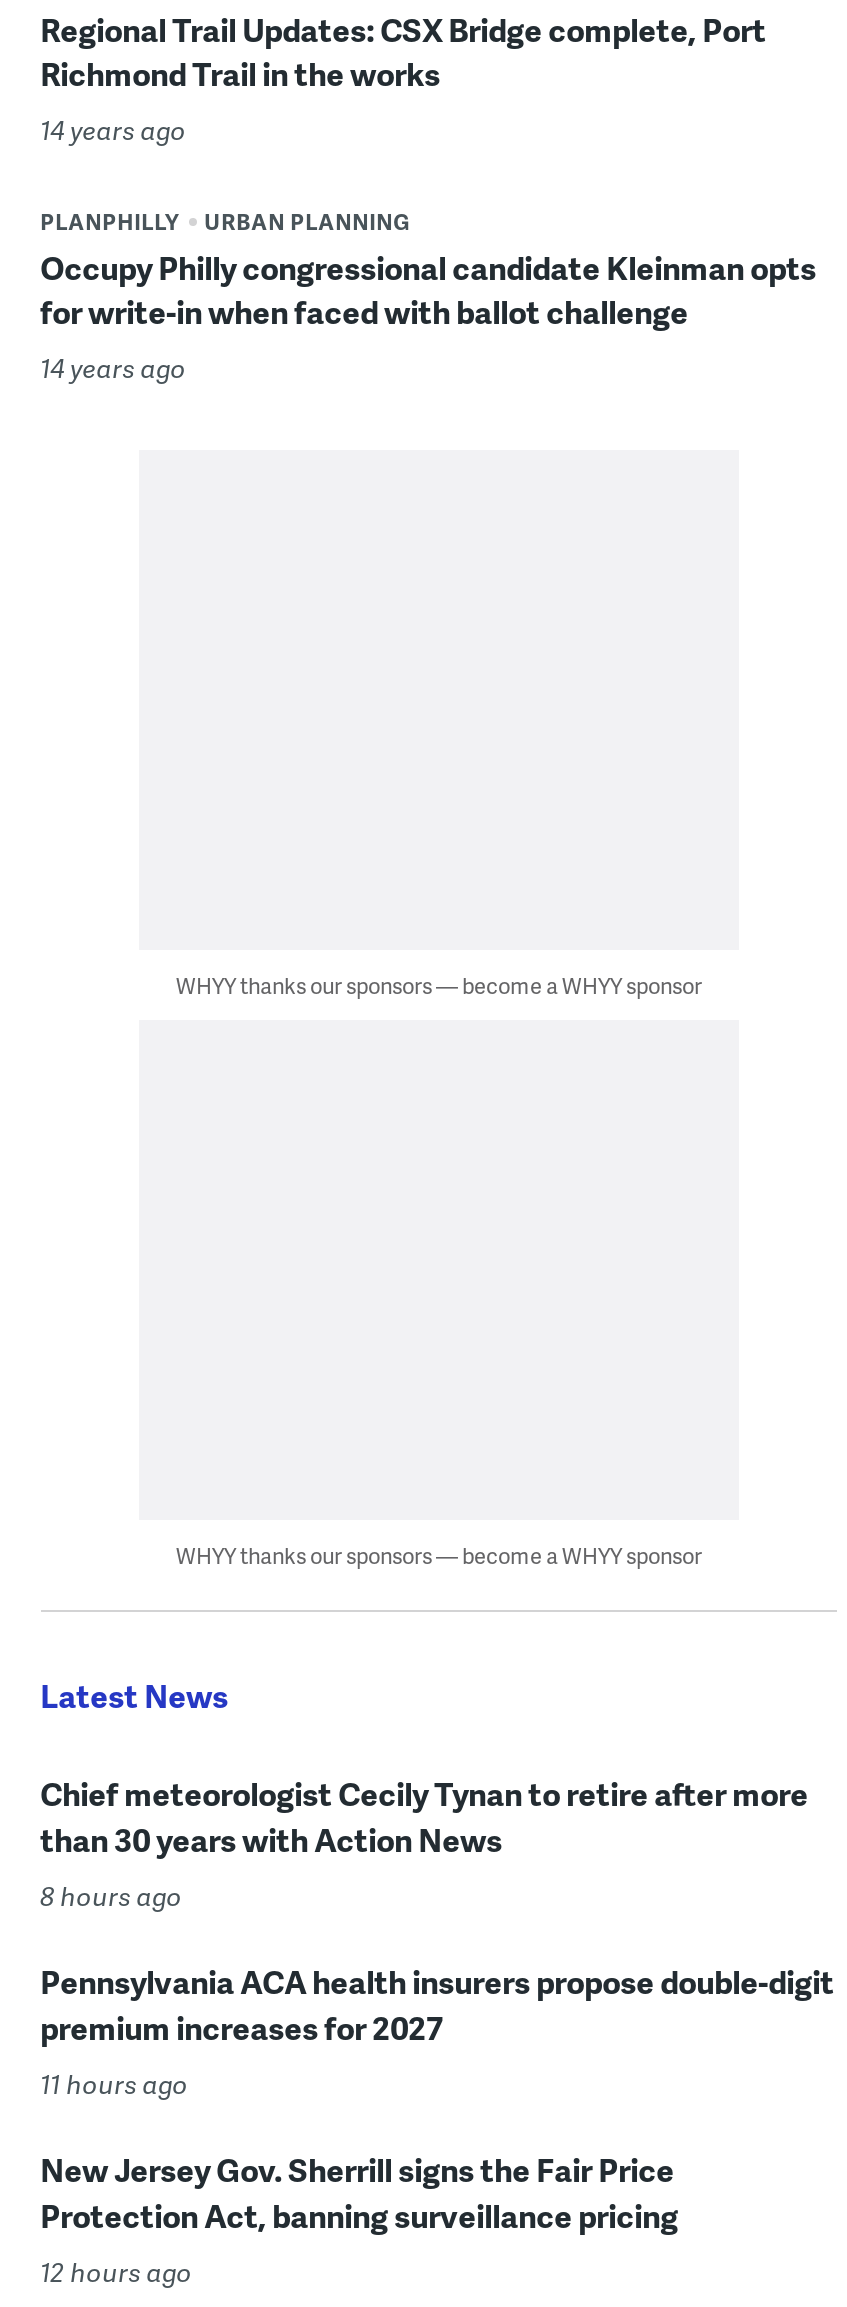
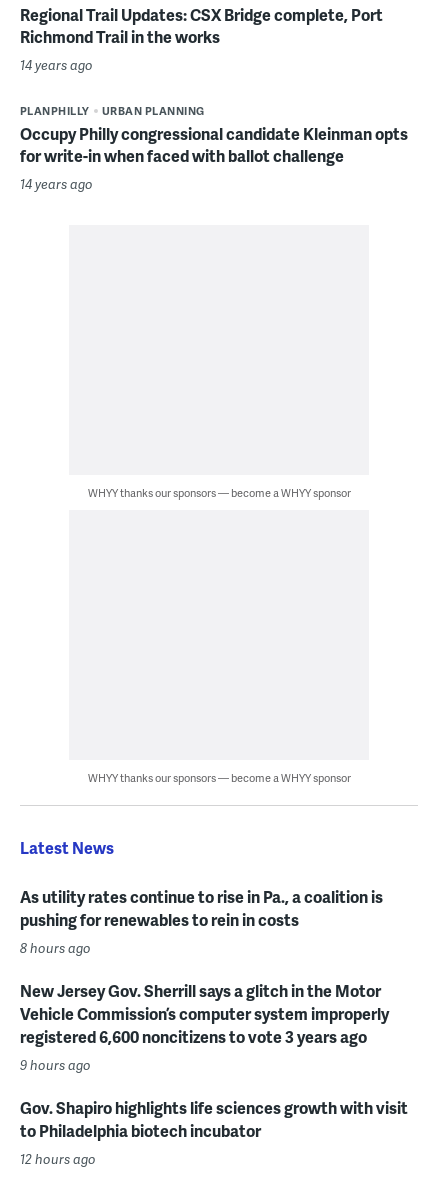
- Chief meteorologist Cecily Tynan to retire after more
- than 30 years with Action News
+ As utility rates continue to rise in Pa., a coalition is
+ pushing for renewables to rein in costs

- Pennsylvania ACA health insurers propose double-digit
- premium increases for 2027
- 11 hours ago
+ New Jersey Gov. Sherrill says a glitch in the Motor
+ Vehicle Commission’s computer system improperly
+ registered 6,600 noncitizens to vote 3 years ago
+ 9 hours ago

- New Jersey Gov. Sherrill signs the Fair Price
- Protection Act, banning surveillance pricing
+ Gov. Shapiro highlights life sciences growth with visit
+ to Philadelphia biotech incubator
